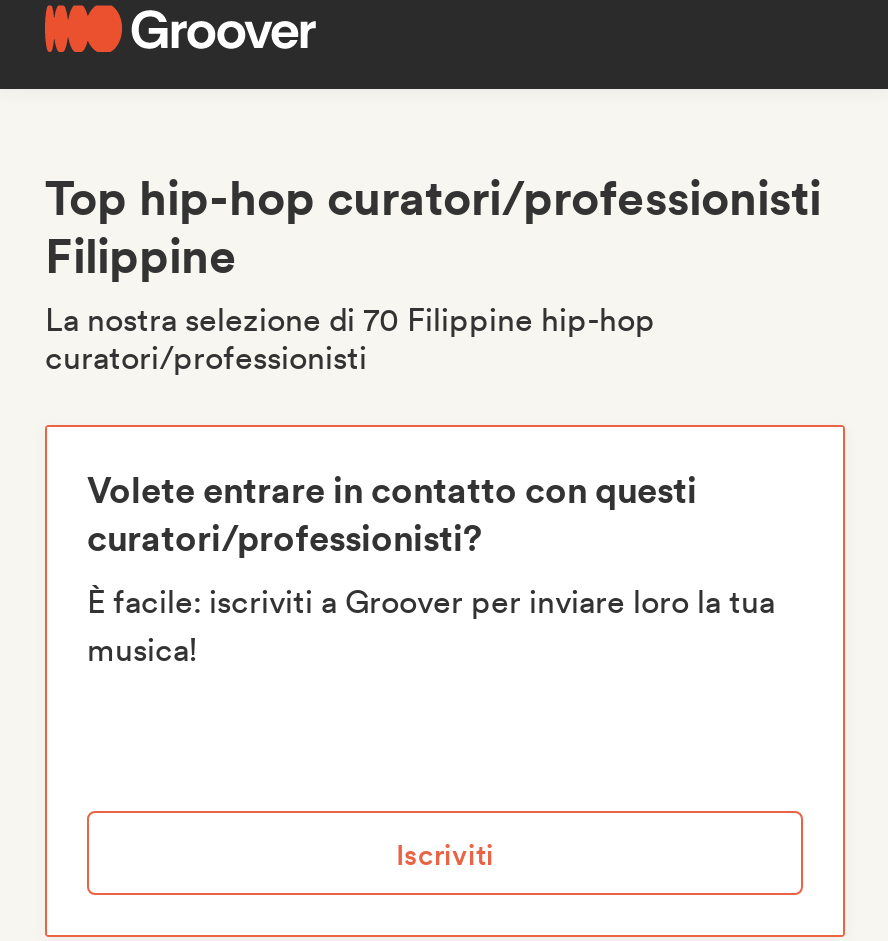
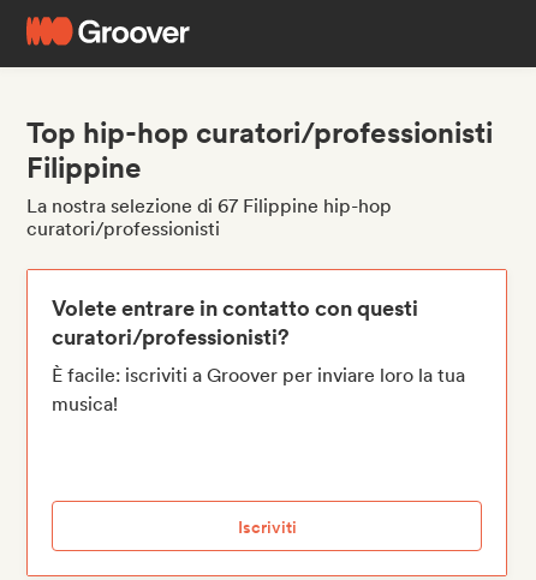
- La nostra selezione di 70 Filippine hip-hop
+ La nostra selezione di 67 Filippine hip-hop
